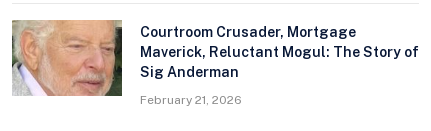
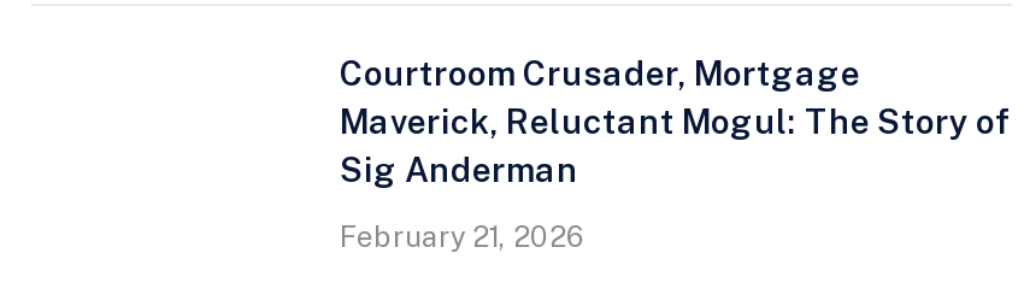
- [image]
